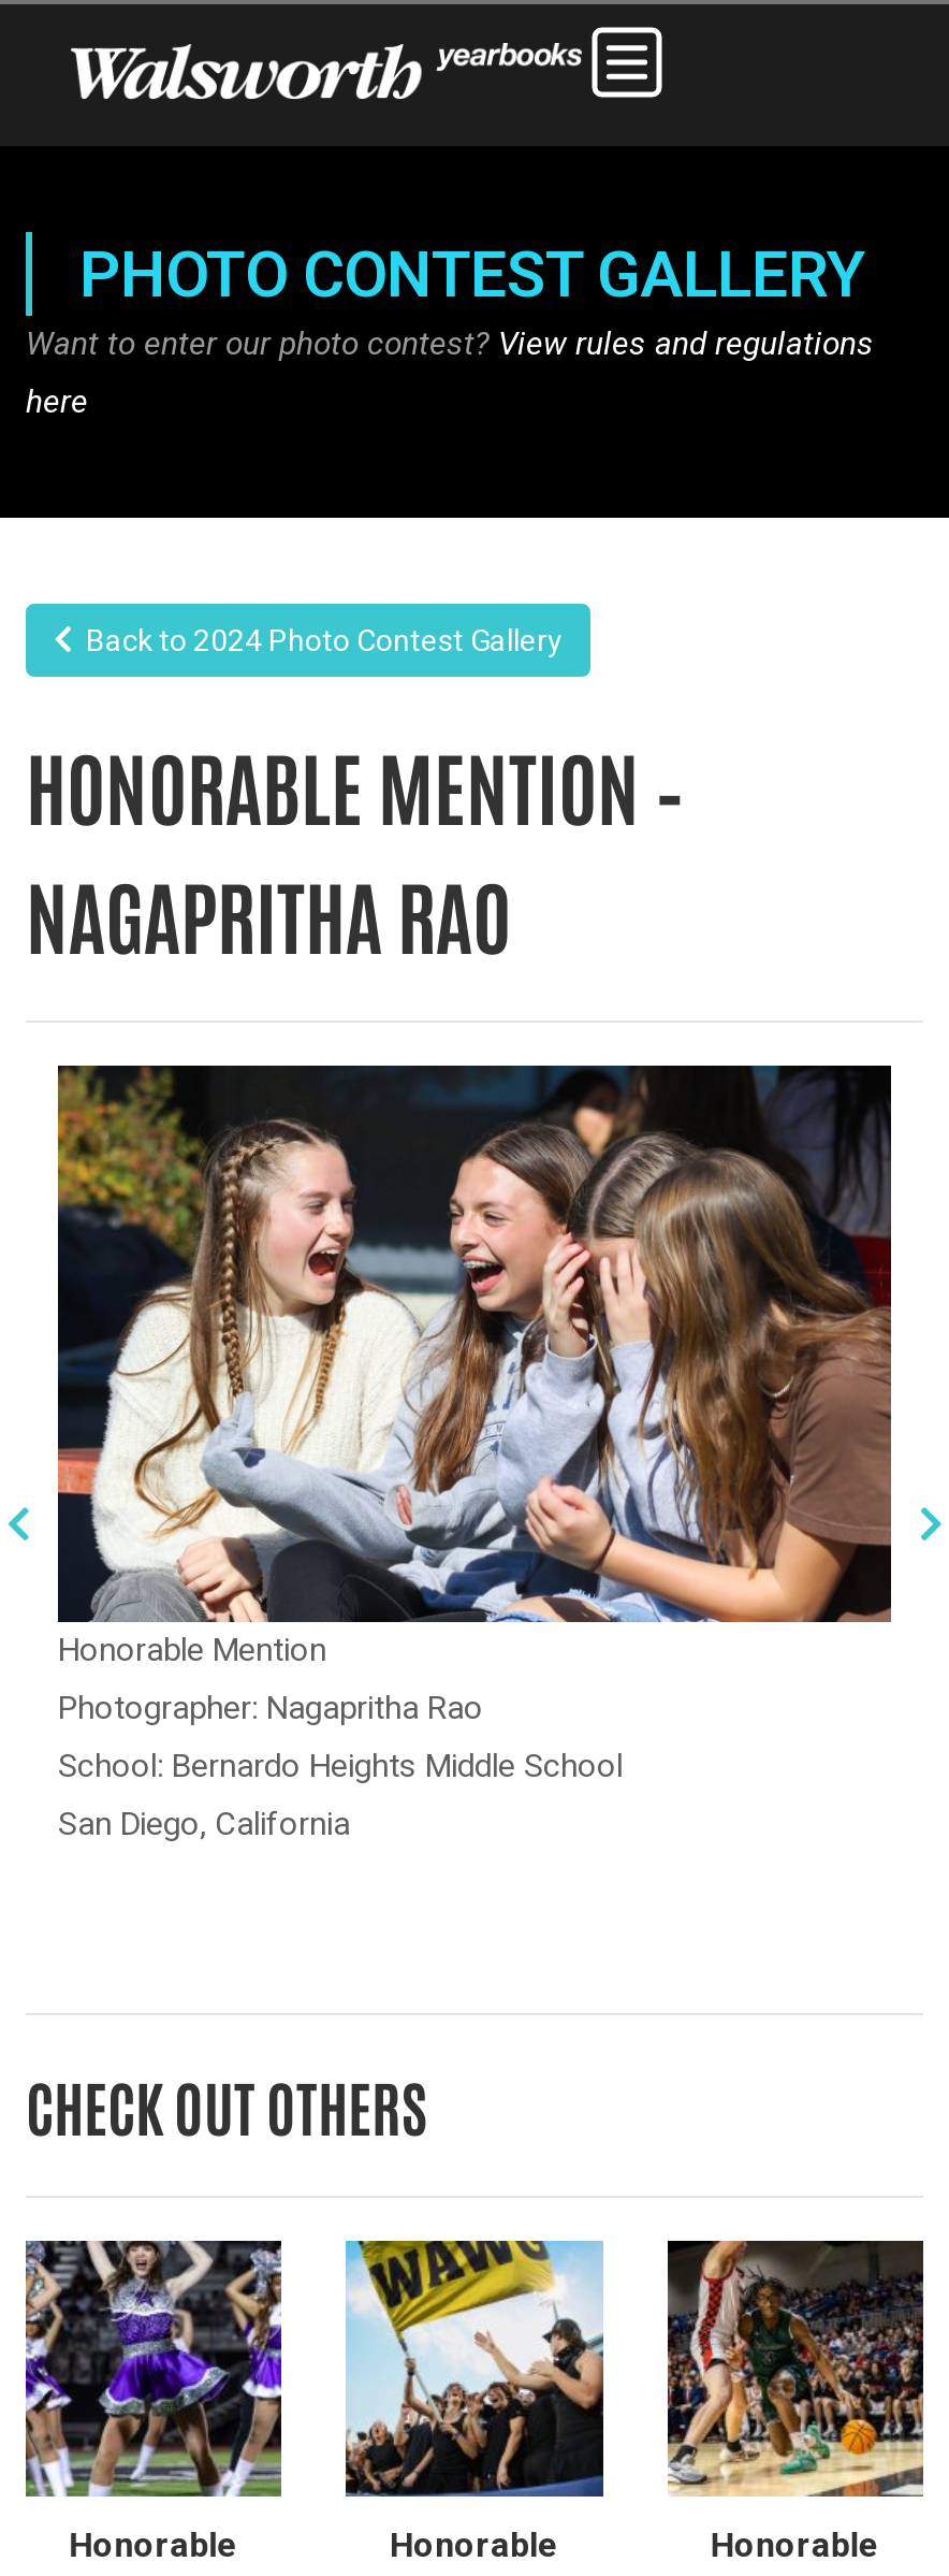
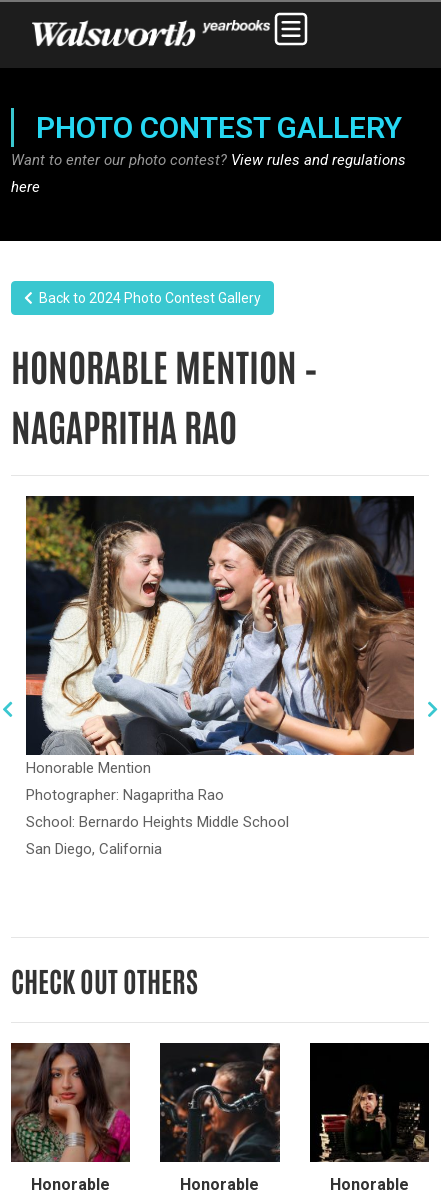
- [image]
+ [image]

- [image]
+ [image]

- [image]
+ [image]
